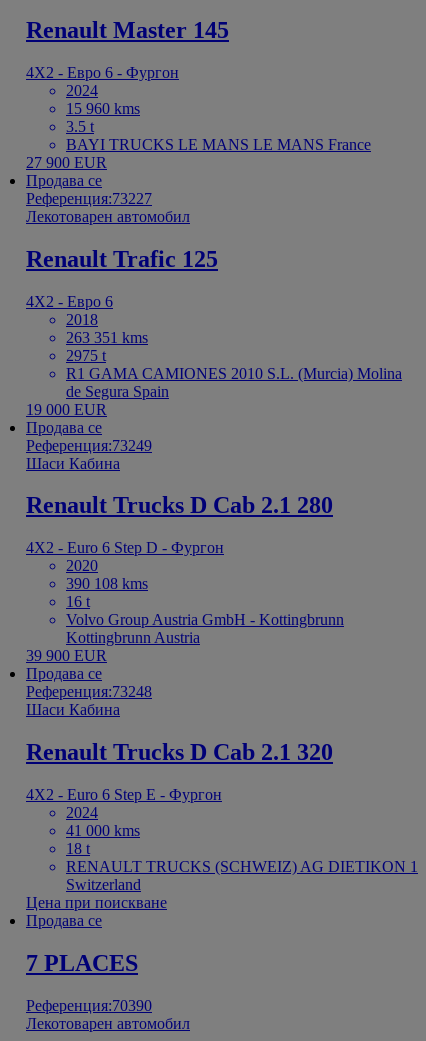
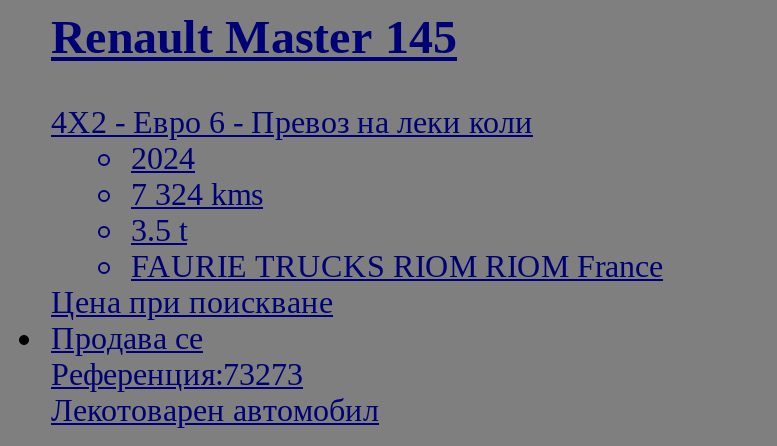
- 4X2 - Евро 6 - Фургон
+ 4X2 - Евро 6 - Превоз на леки коли

- 15 960 kms
+ 7 324 kms

- BAYI TRUCKS LE MANS LE MANS France
- 27 900 EUR
- Продава се
- Референция:73227
- Лекотоварен автомобил
- Renault Trafic 125
- 4X2 - Евро 6
- 2018
- 263 351 kms
- 2975 t
- R1 GAMA CAMIONES 2010 S.L. (Murcia) Molina
- de Segura Spain
- 19 000 EUR
- Продава се
- Референция:73249
- Шаси Кабина
- Renault Trucks D Cab 2.1 280
- 4X2 - Euro 6 Step D - Фургон
- 2020
- 390 108 kms
- 16 t
- Volvo Group Austria GmbH - Kottingbrunn
- Kottingbrunn Austria
- 39 900 EUR
- Продава се
- Референция:73248
- Шаси Кабина
- Renault Trucks D Cab 2.1 320
- 4X2 - Euro 6 Step E - Фургон
- 2024
- 41 000 kms
- 18 t
- RENAULT TRUCKS (SCHWEIZ) AG DIETIKON 1
- Switzerland
+ FAURIE TRUCKS RIOM RIOM France

- 7 PLACES
- Референция:70390
+ Референция:73273
